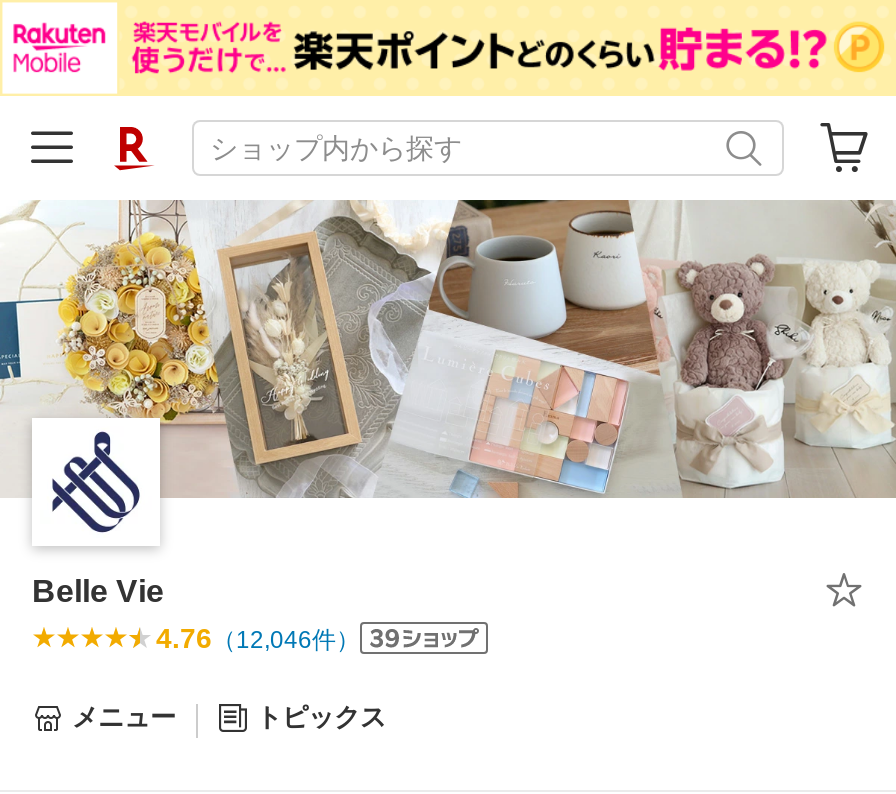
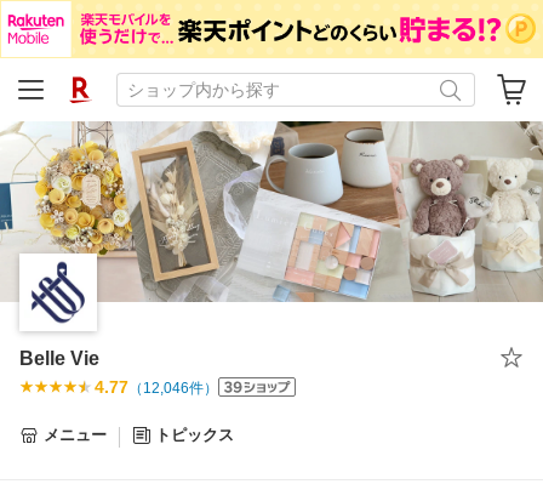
- 4.76（12,046件）
+ 4.77（12,046件）
